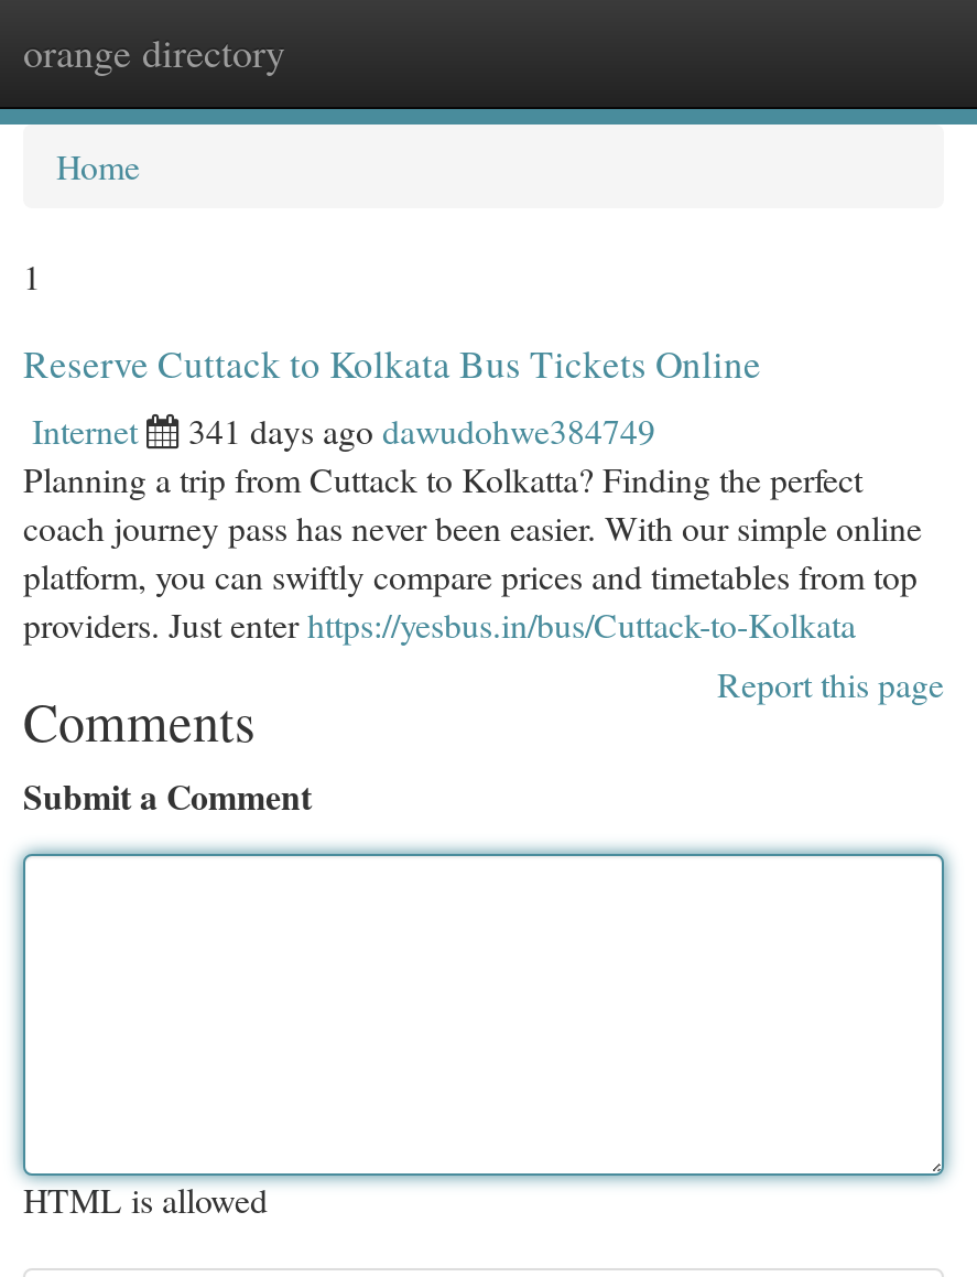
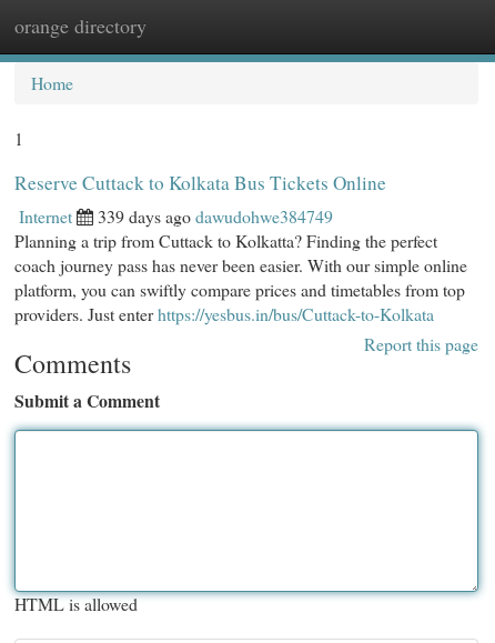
- 341 days ago dawudohwe384749
+ 339 days ago dawudohwe384749
